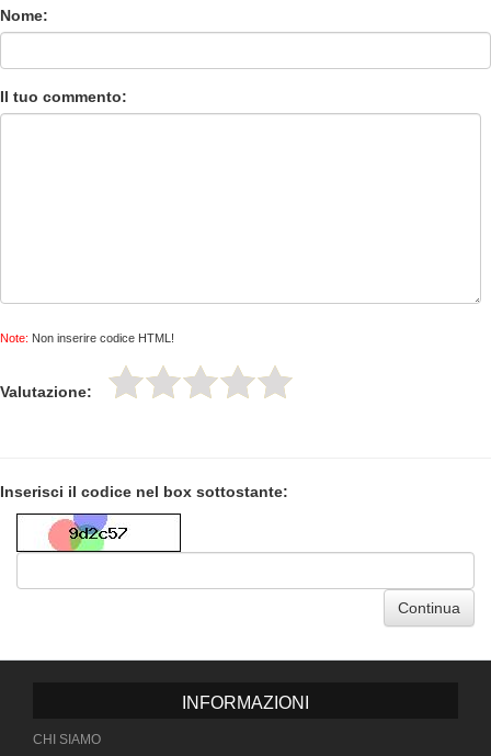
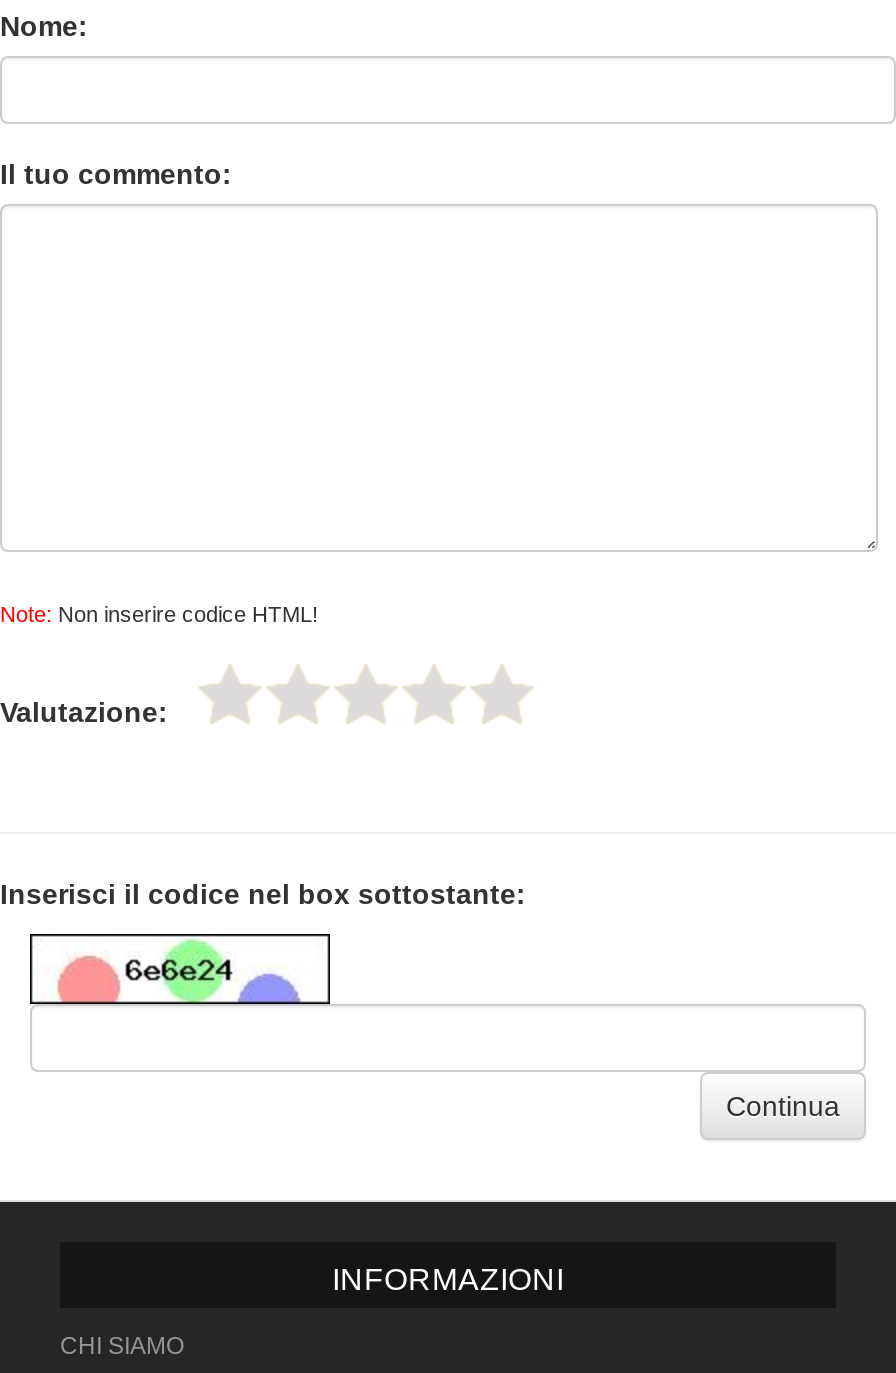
- [image]
+ [image]
